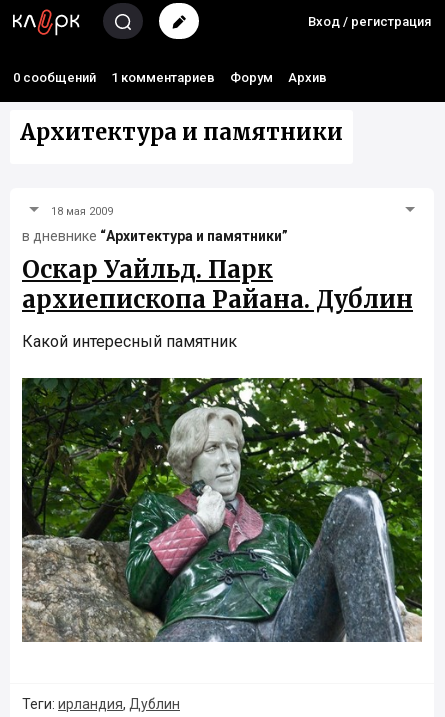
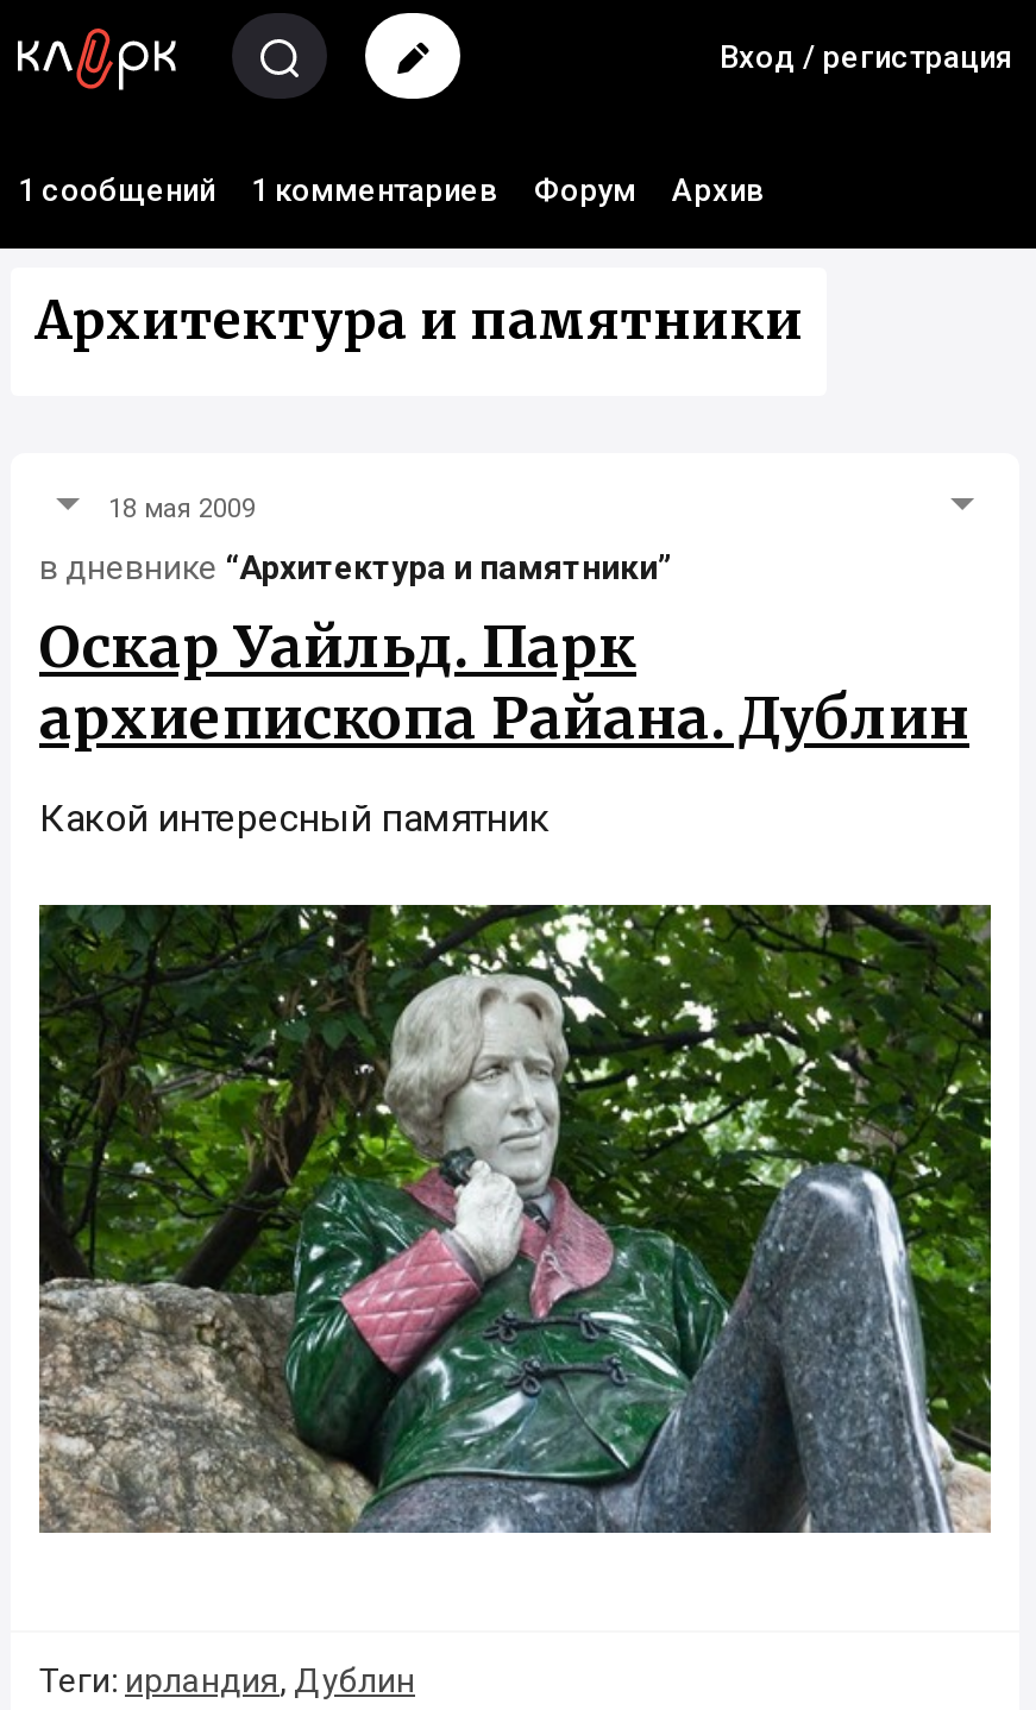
- 0 сообщений 1 комментариев Форум Архив
+ 1 сообщений 1 комментариев Форум Архив
